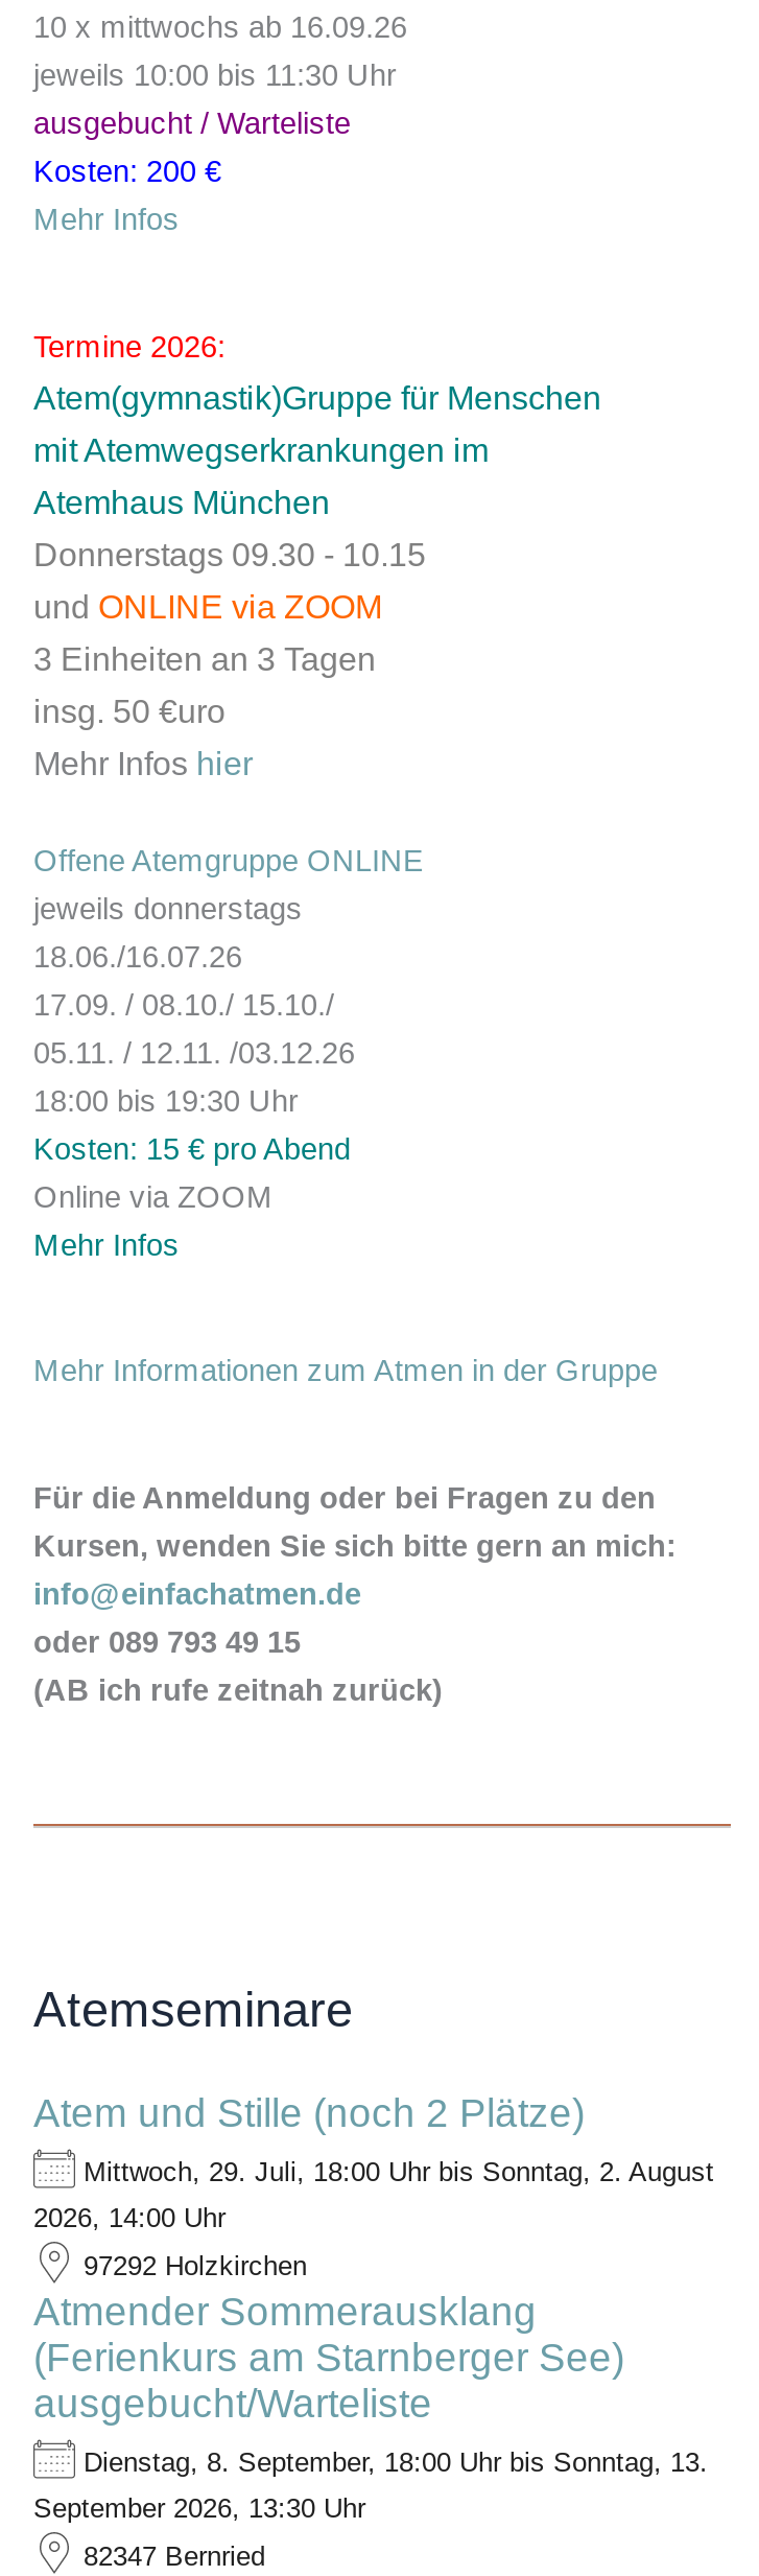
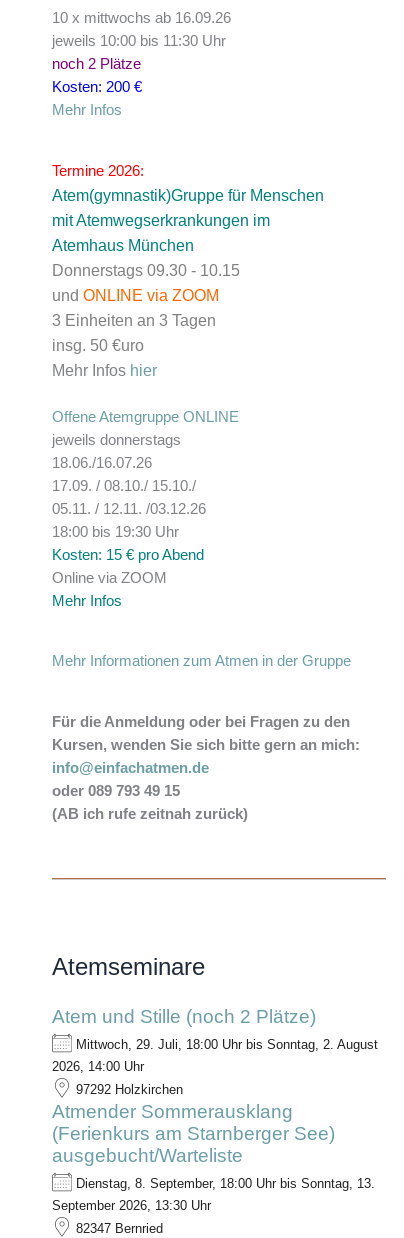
- ausgebucht / Warteliste
+ noch 2 Plätze
